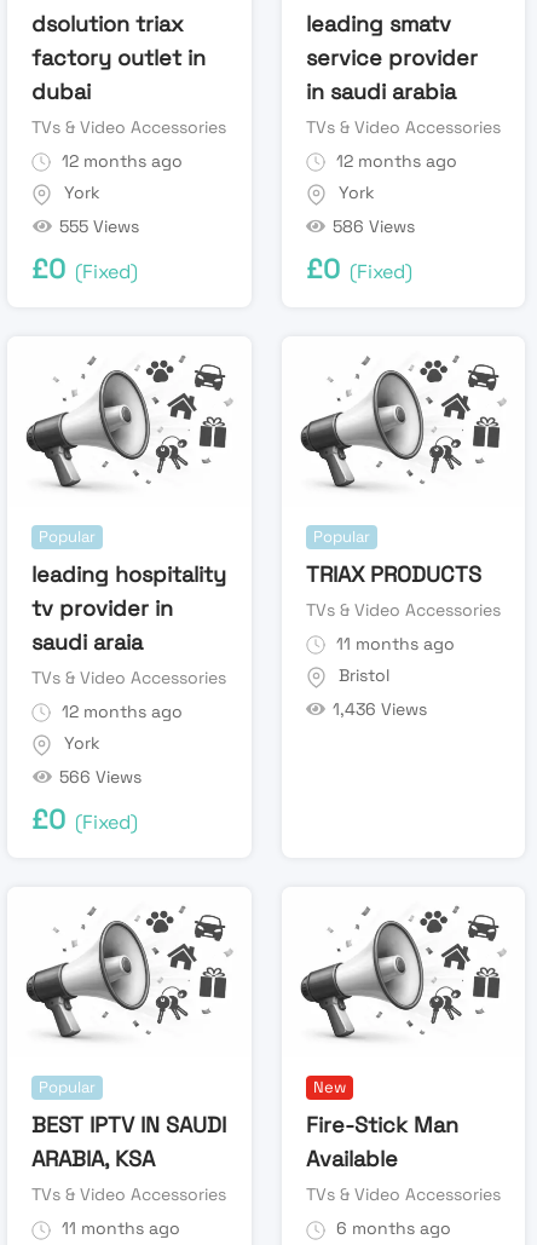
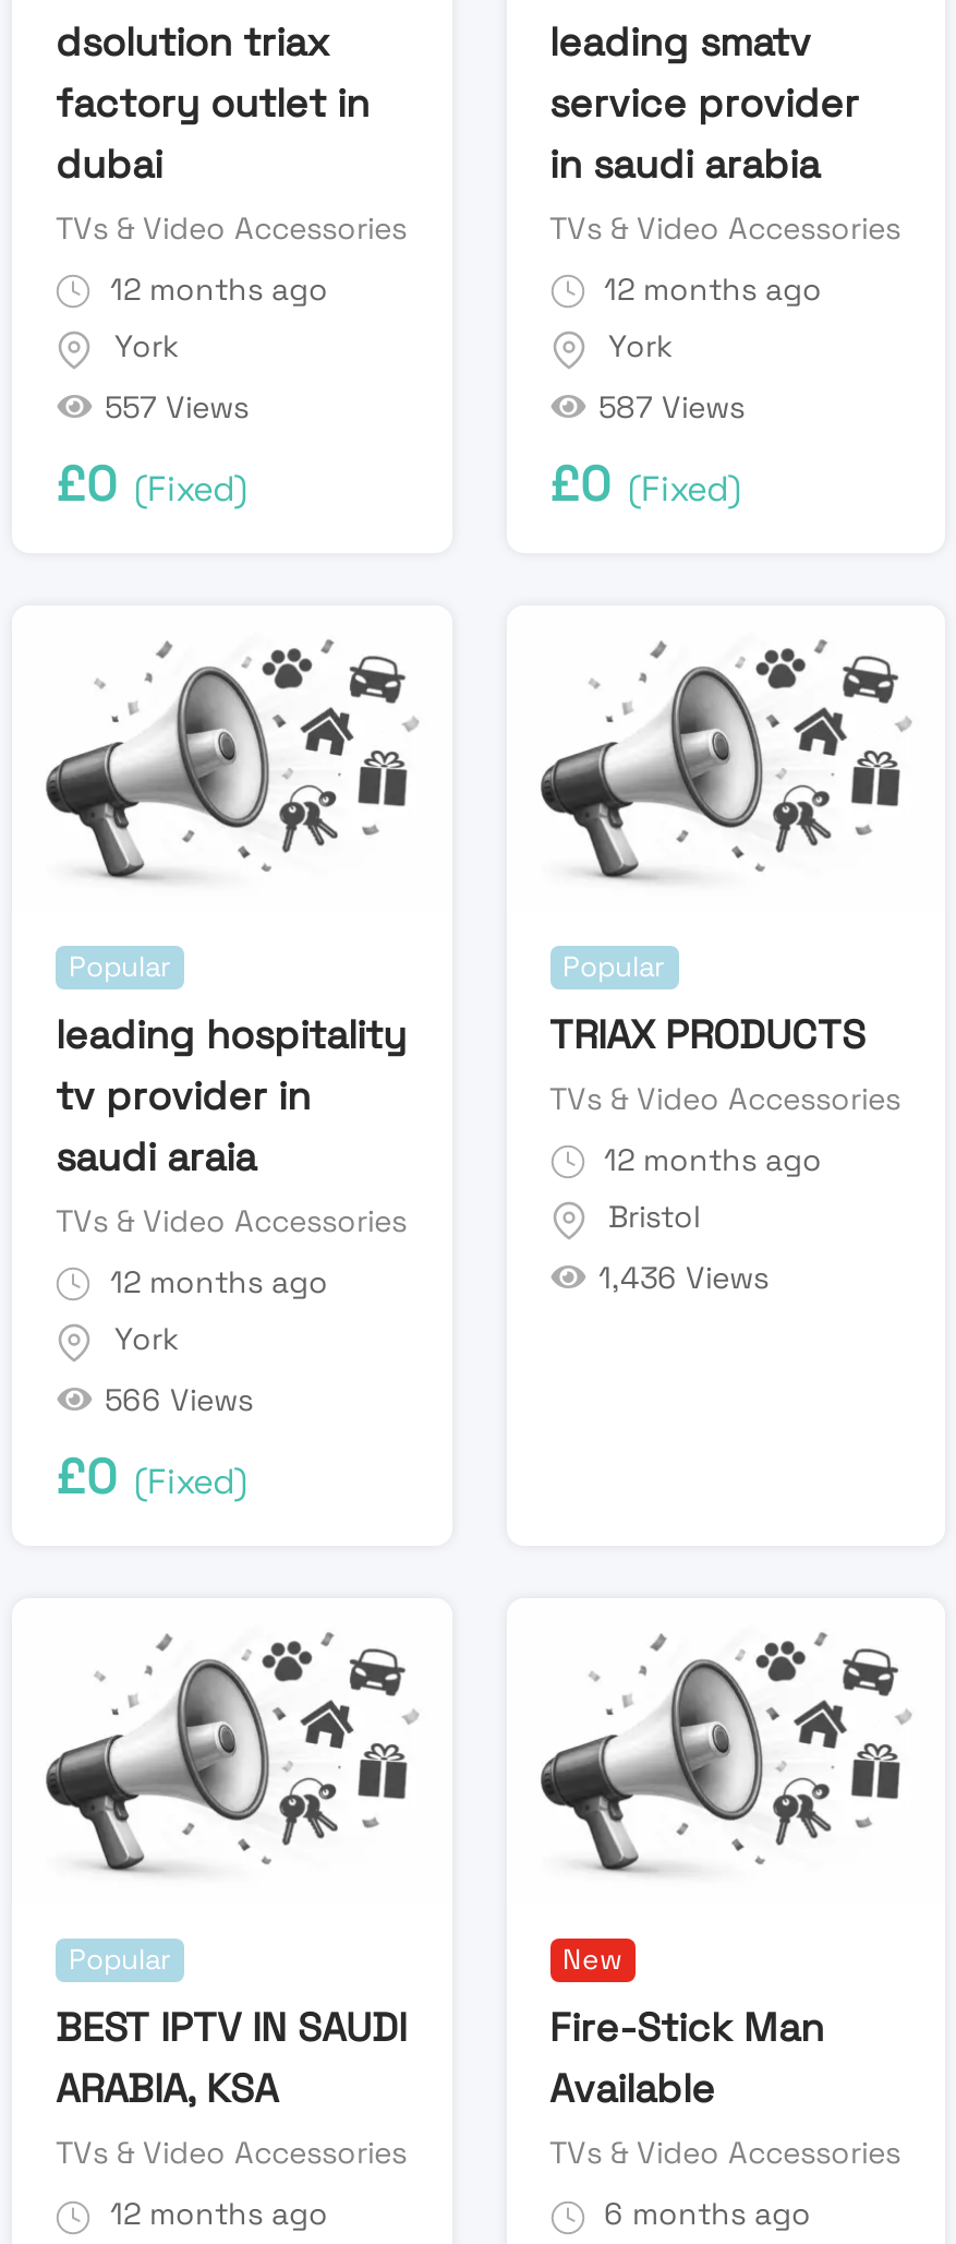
- 555 Views
+ 557 Views

- 586 Views
+ 587 Views

- 11 months ago
+ 12 months ago

- 11 months ago
+ 12 months ago
